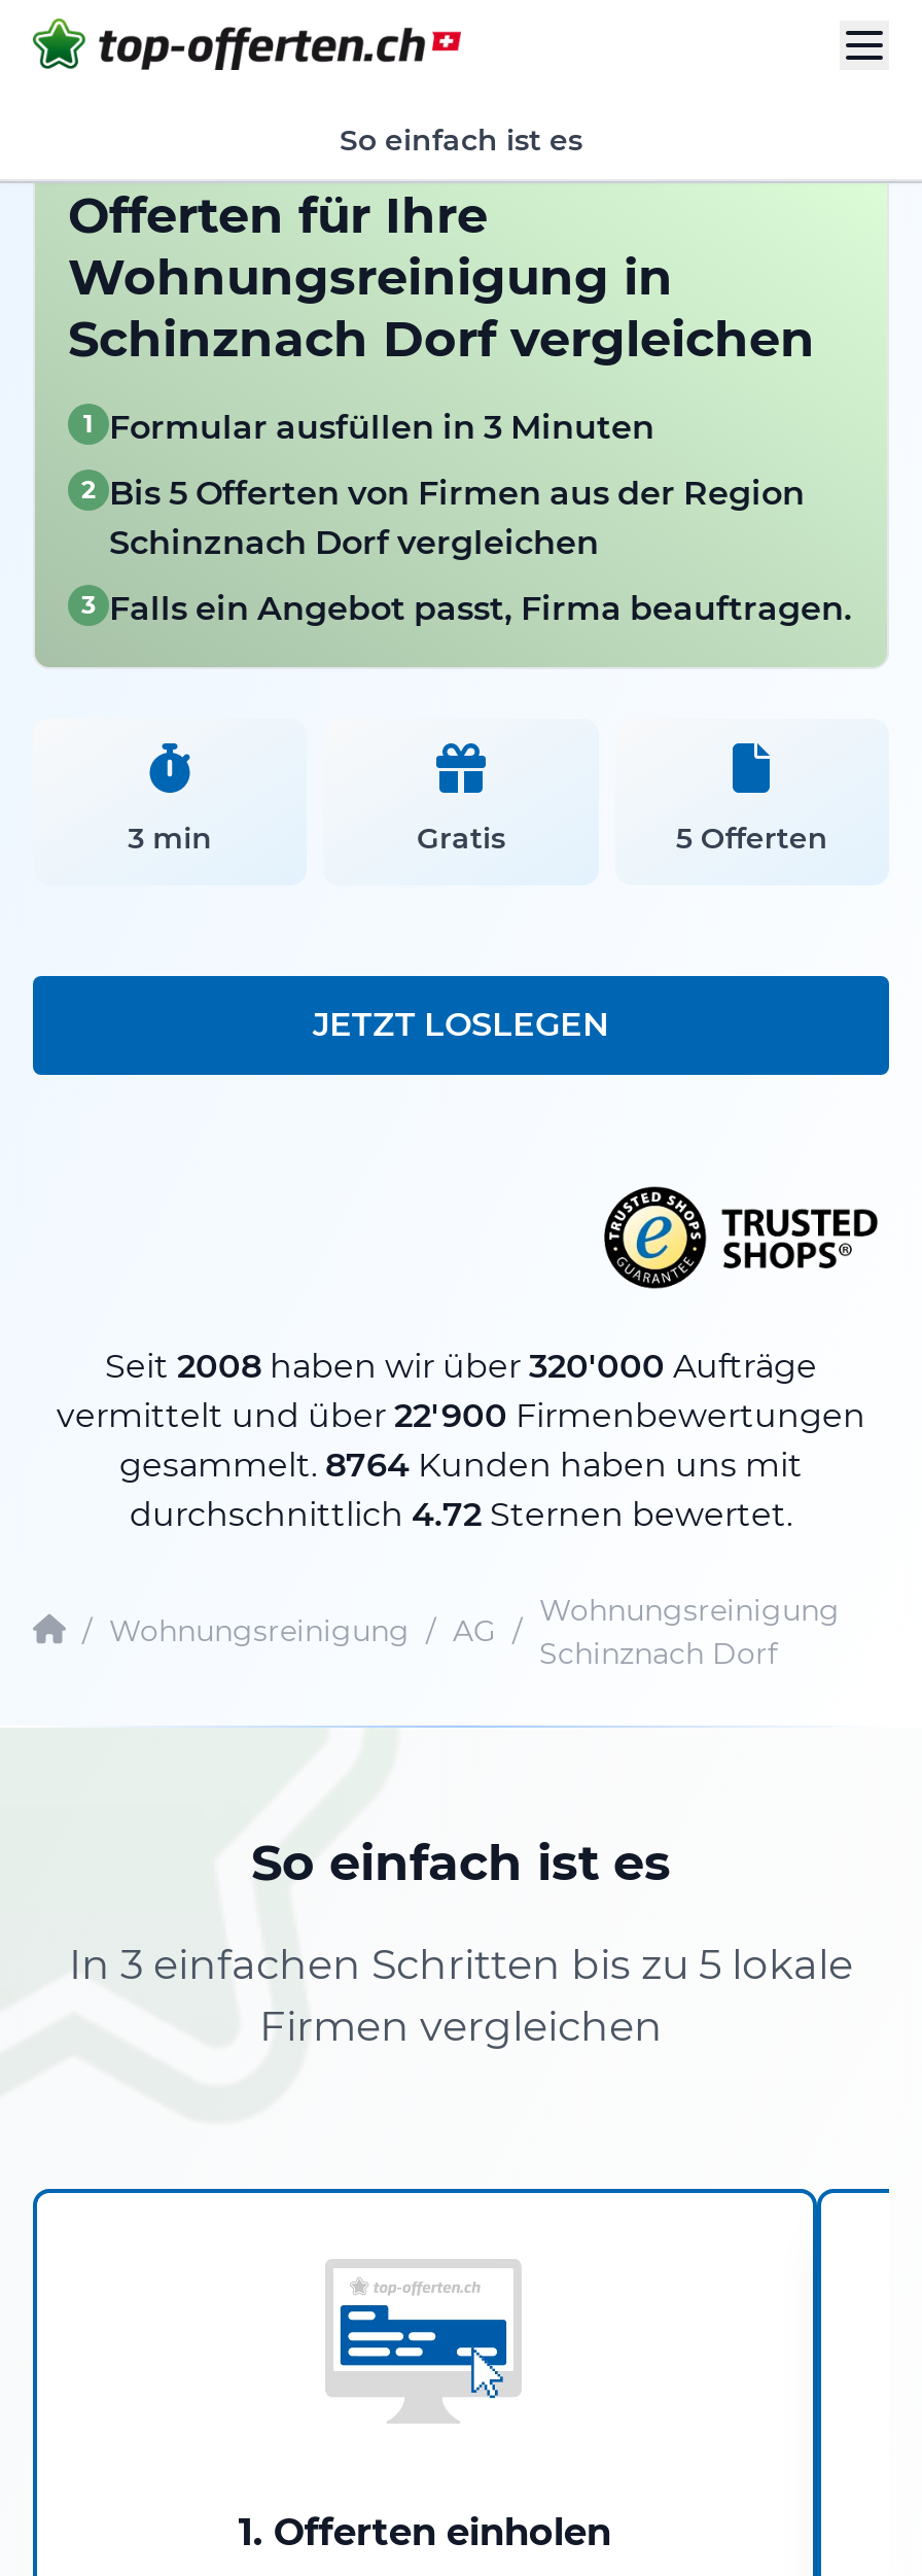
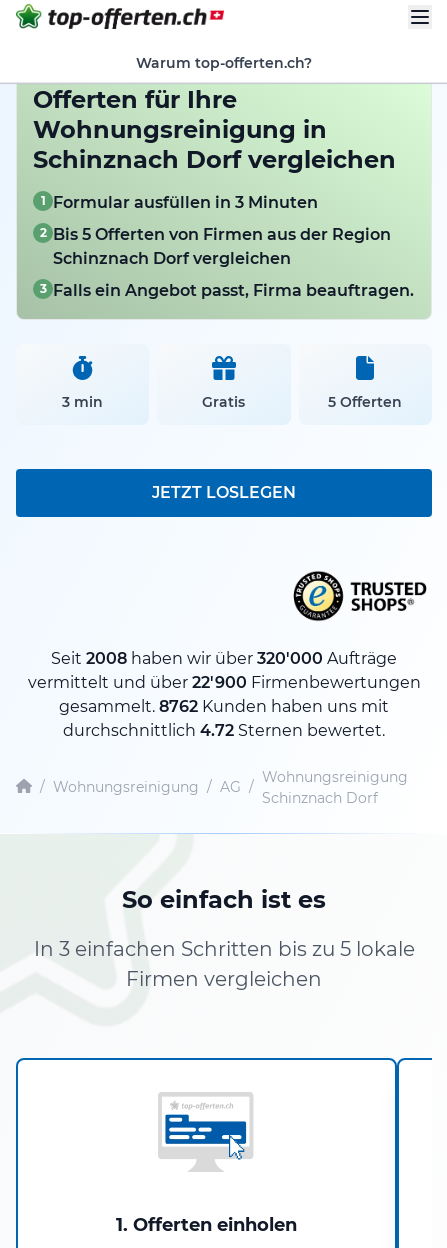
- So einfach ist es
+ Warum top-offerten.ch?

- gesammelt. 8764 Kunden haben uns mit
+ gesammelt. 8762 Kunden haben uns mit
